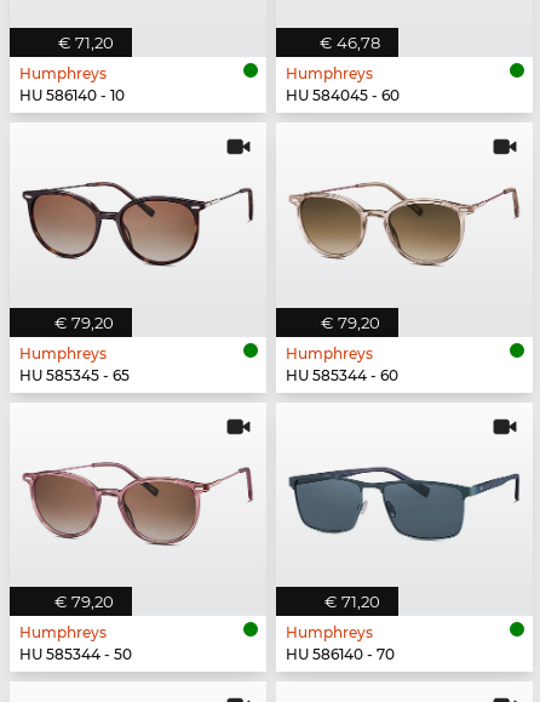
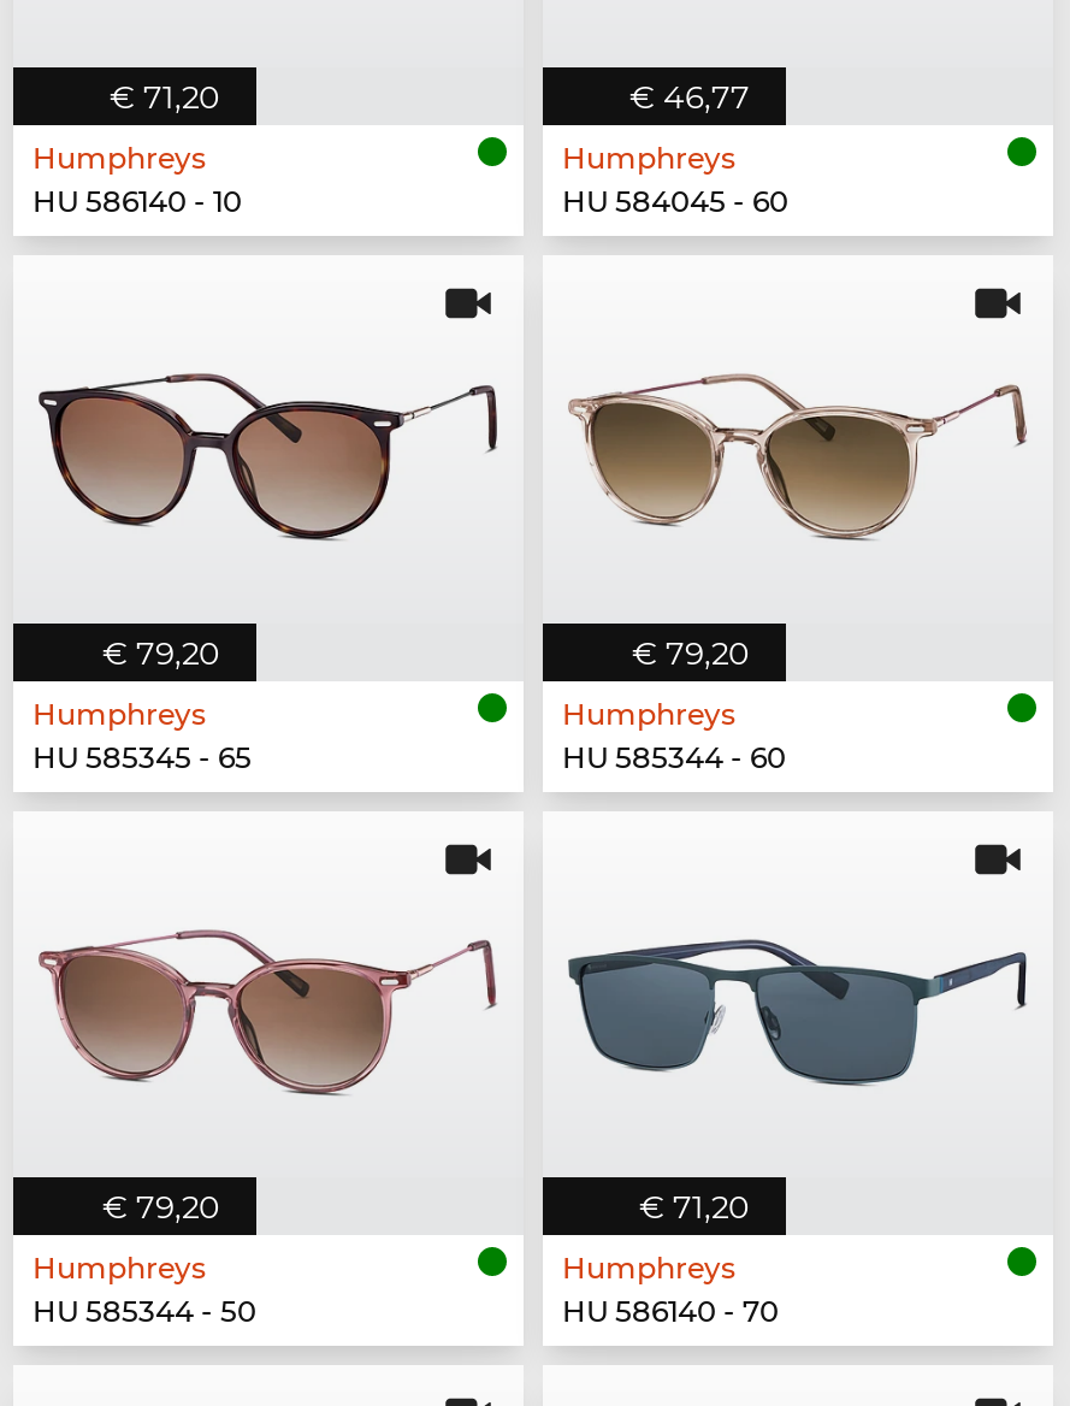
- € 46,78
+ € 46,77
